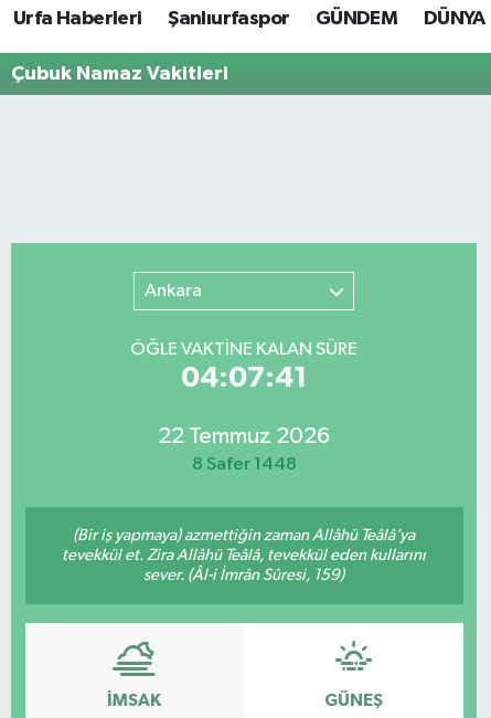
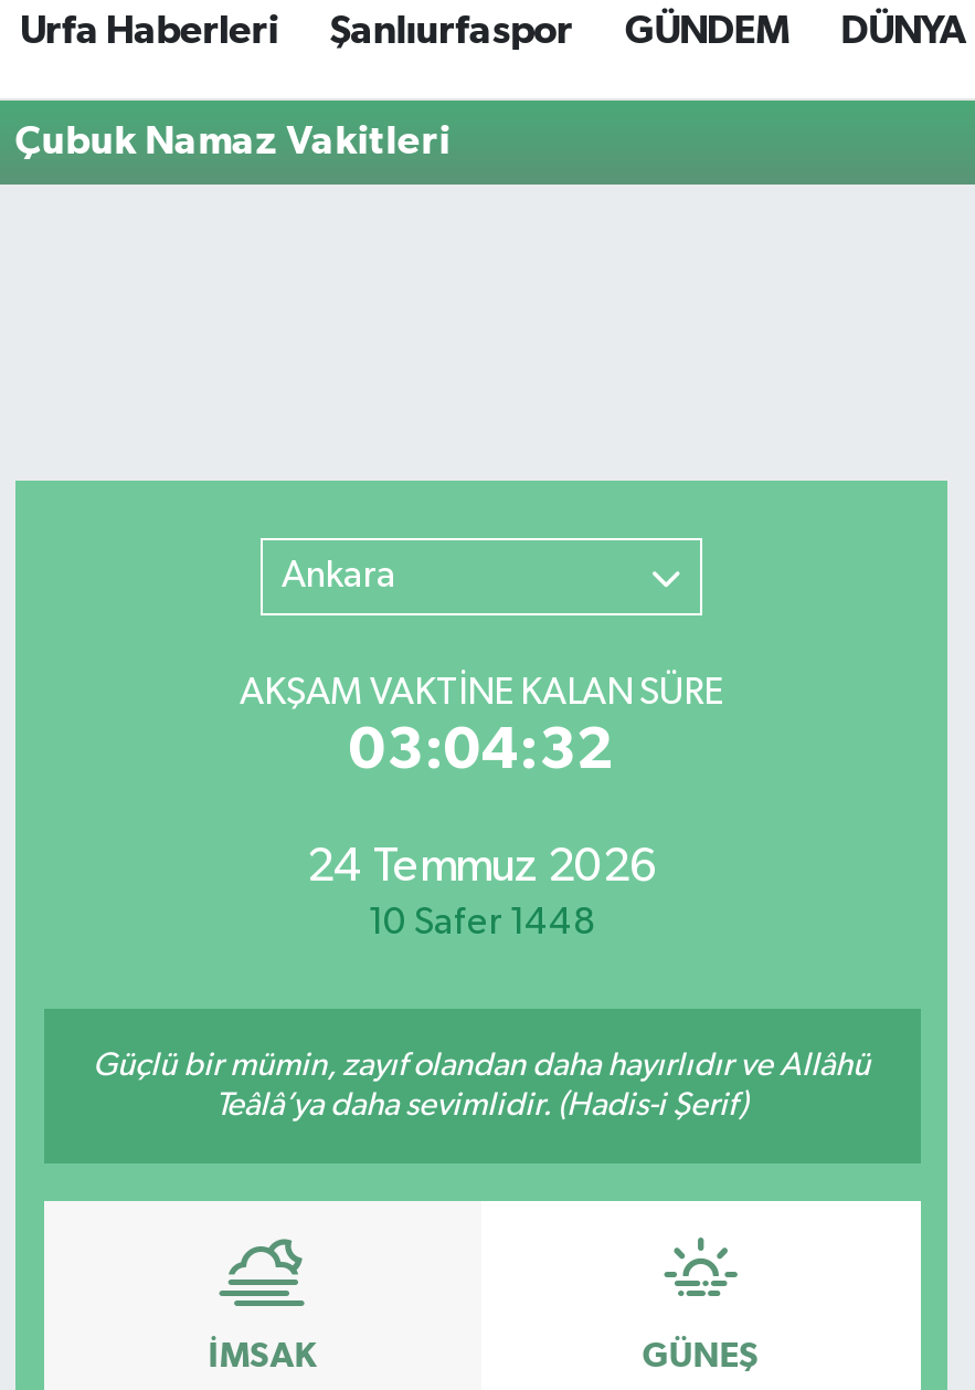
- ÖĞLE VAKTİNE KALAN SÜRE
- 04:07:41
+ AKŞAM VAKTİNE KALAN SÜRE
+ 03:04:32

- 22 Temmuz 2026
- 8 Safer 1448
+ 24 Temmuz 2026
+ 10 Safer 1448

- (Bir iş yapmaya) azmettiğin zaman Allâhü Teâlâ’ya
- tevekkül et. Zira Allâhü Teâlâ, tevekkül eden kullarını
- sever. (Âl-i İmrân Sûresi, 159)
+ Güçlü bir mümin, zayıf olandan daha hayırlıdır ve Allâhü
+ Teâlâ’ya daha sevimlidir. (Hadis-i Şerif)
